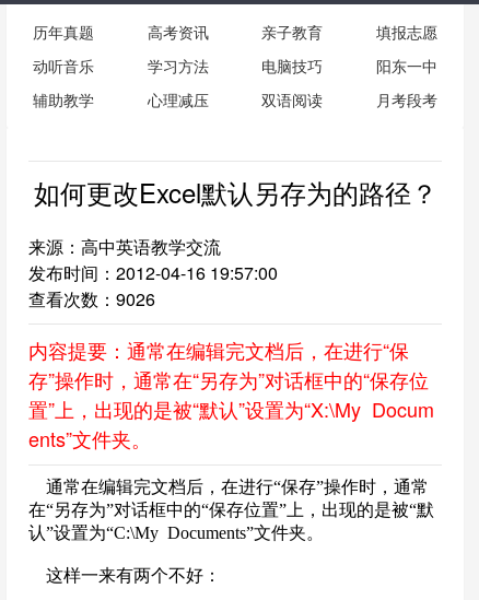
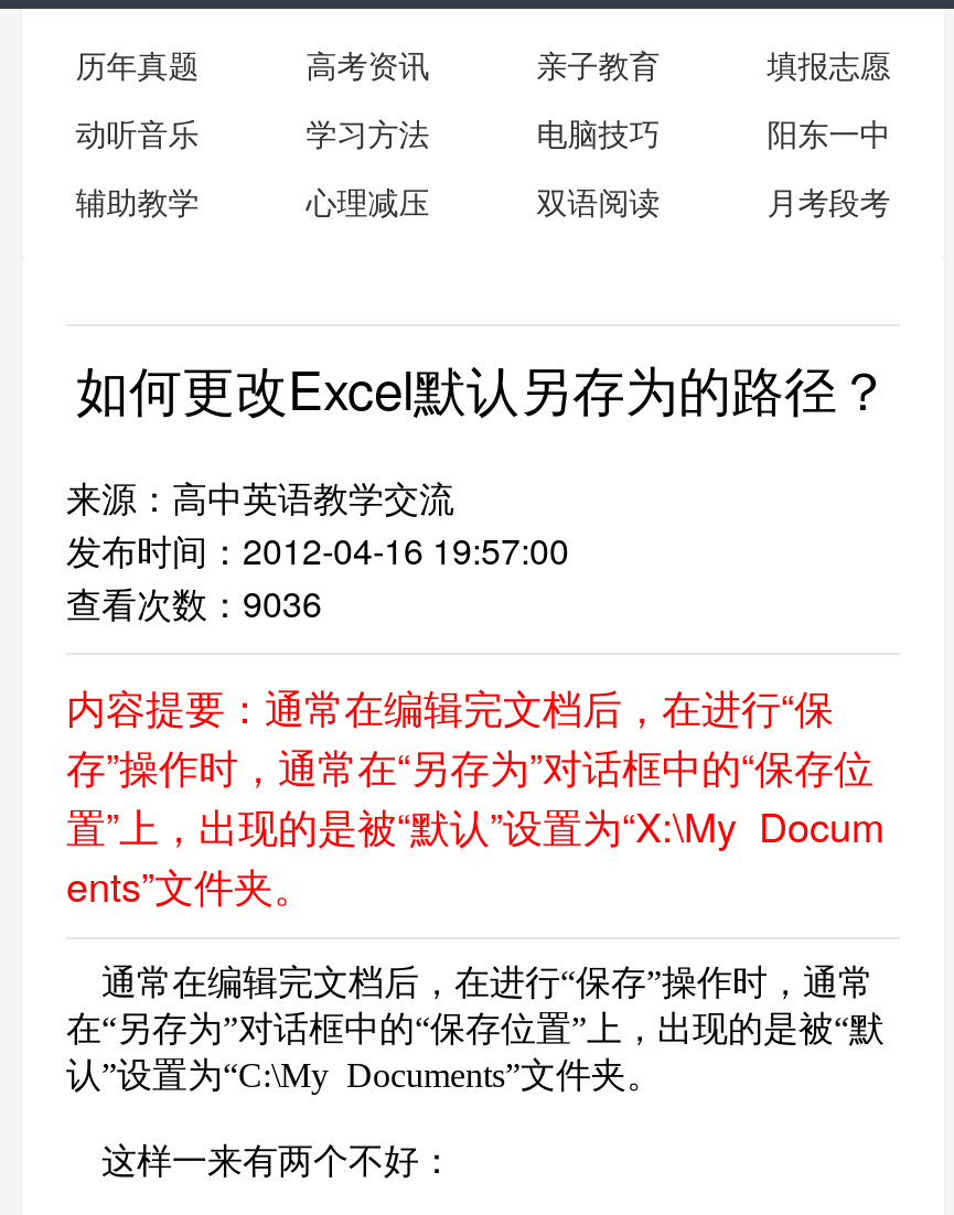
- 查看次数：9026
+ 查看次数：9036
